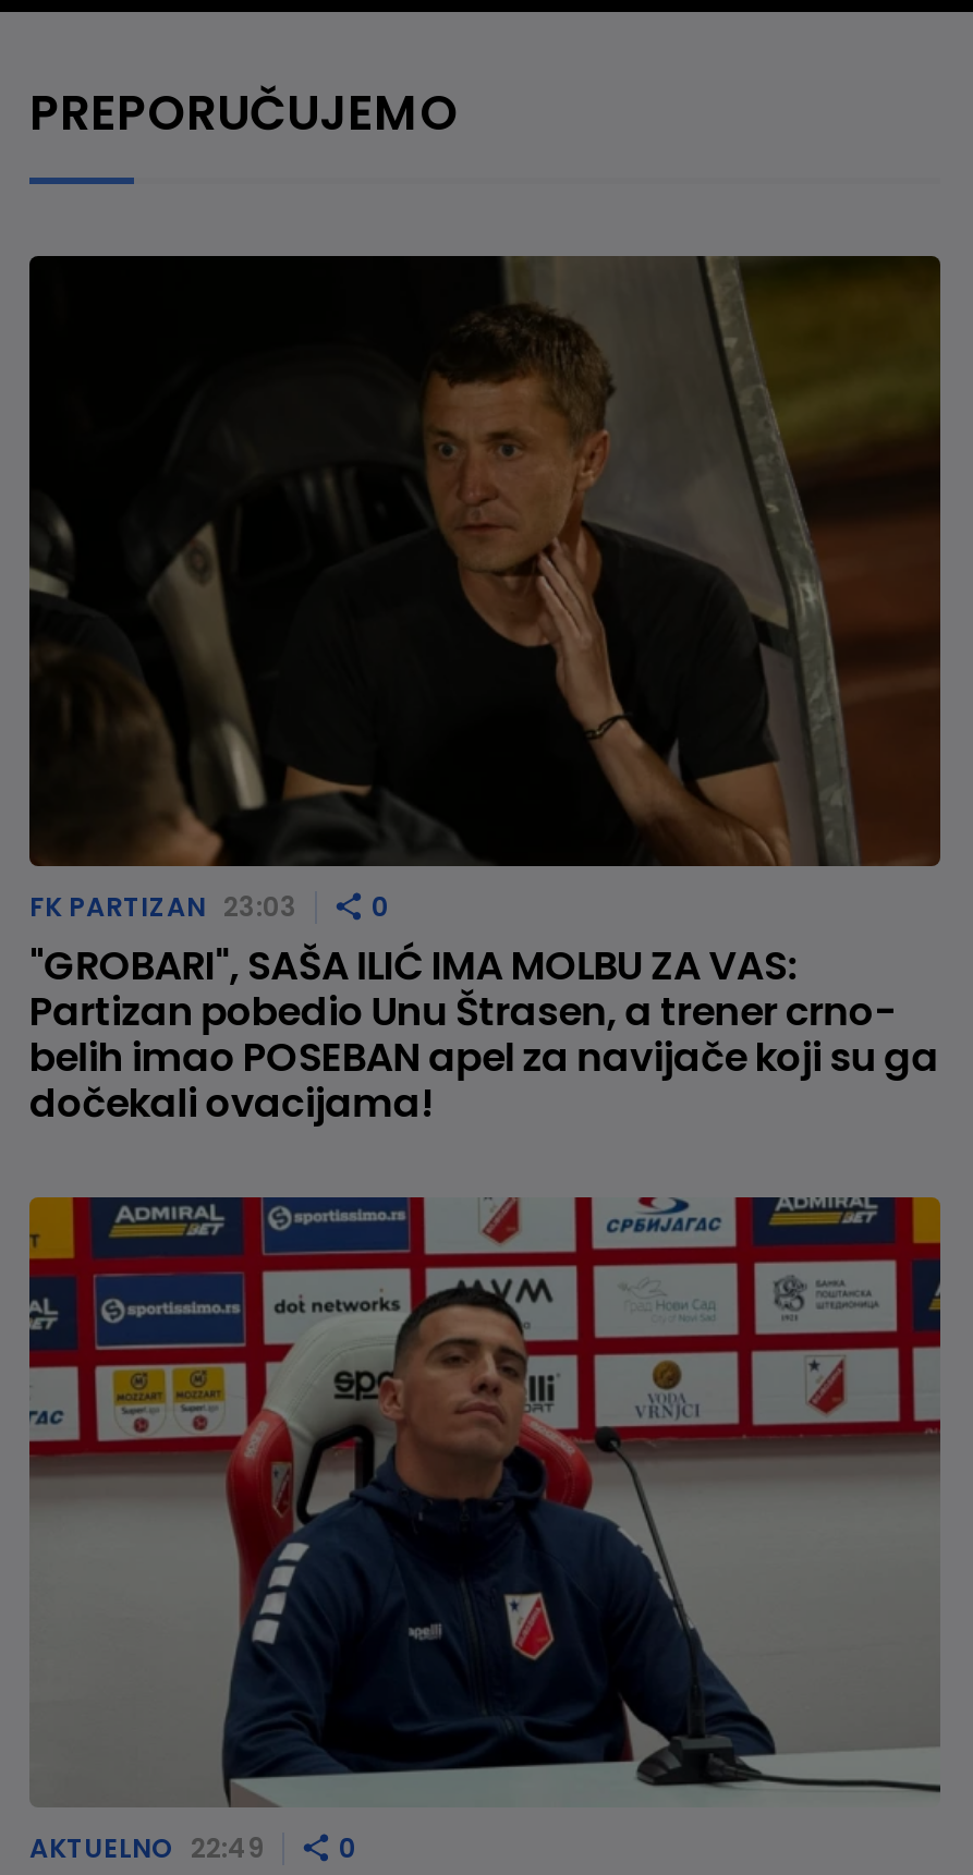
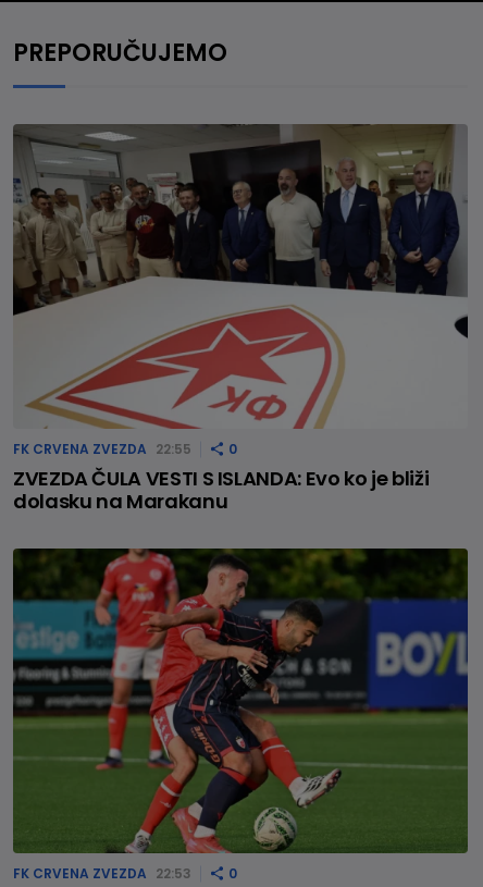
- [image]
- FK PARTIZAN 23:03
+ [image]
+ FK CRVENA ZVEZDA 22:55

- "GROBARI", SAŠA ILIĆ IMA MOLBU ZA VAS:
- Partizan pobedio Unu Štrasen, a trener crno-
- belih imao POSEBAN apel za navijače koji su ga
- dočekali ovacijama!
+ ZVEZDA ČULA VESTI S ISLANDA: Evo ko je bliži
+ dolasku na Marakanu

- [image]
- AKTUELNO 22:49
+ [image]
+ FK CRVENA ZVEZDA 22:53
